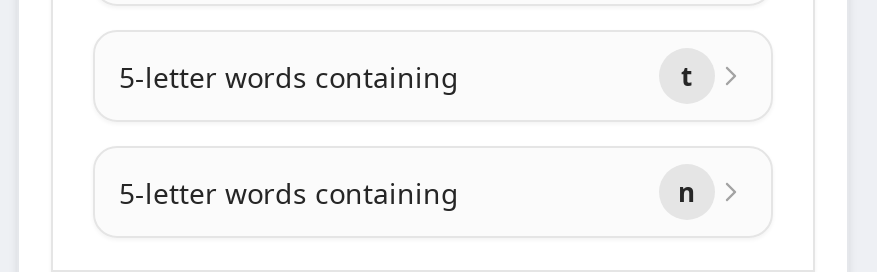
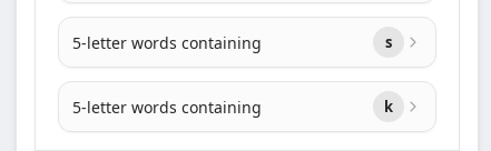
- t
+ s

- n
+ k
